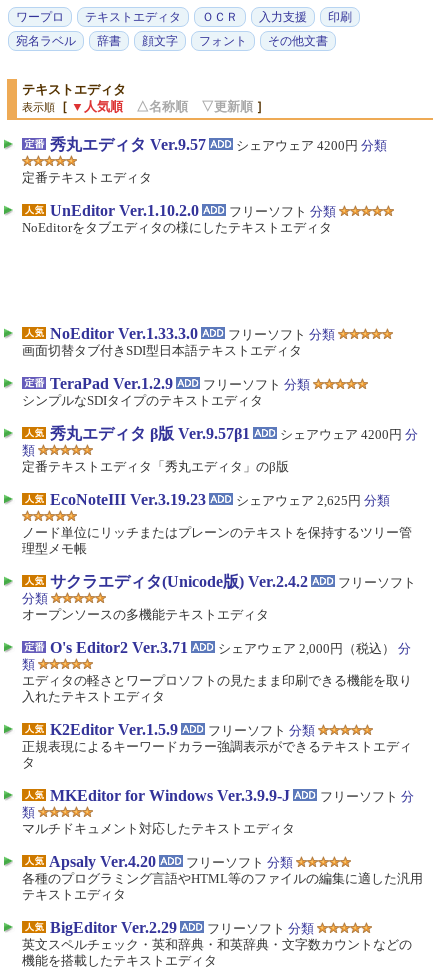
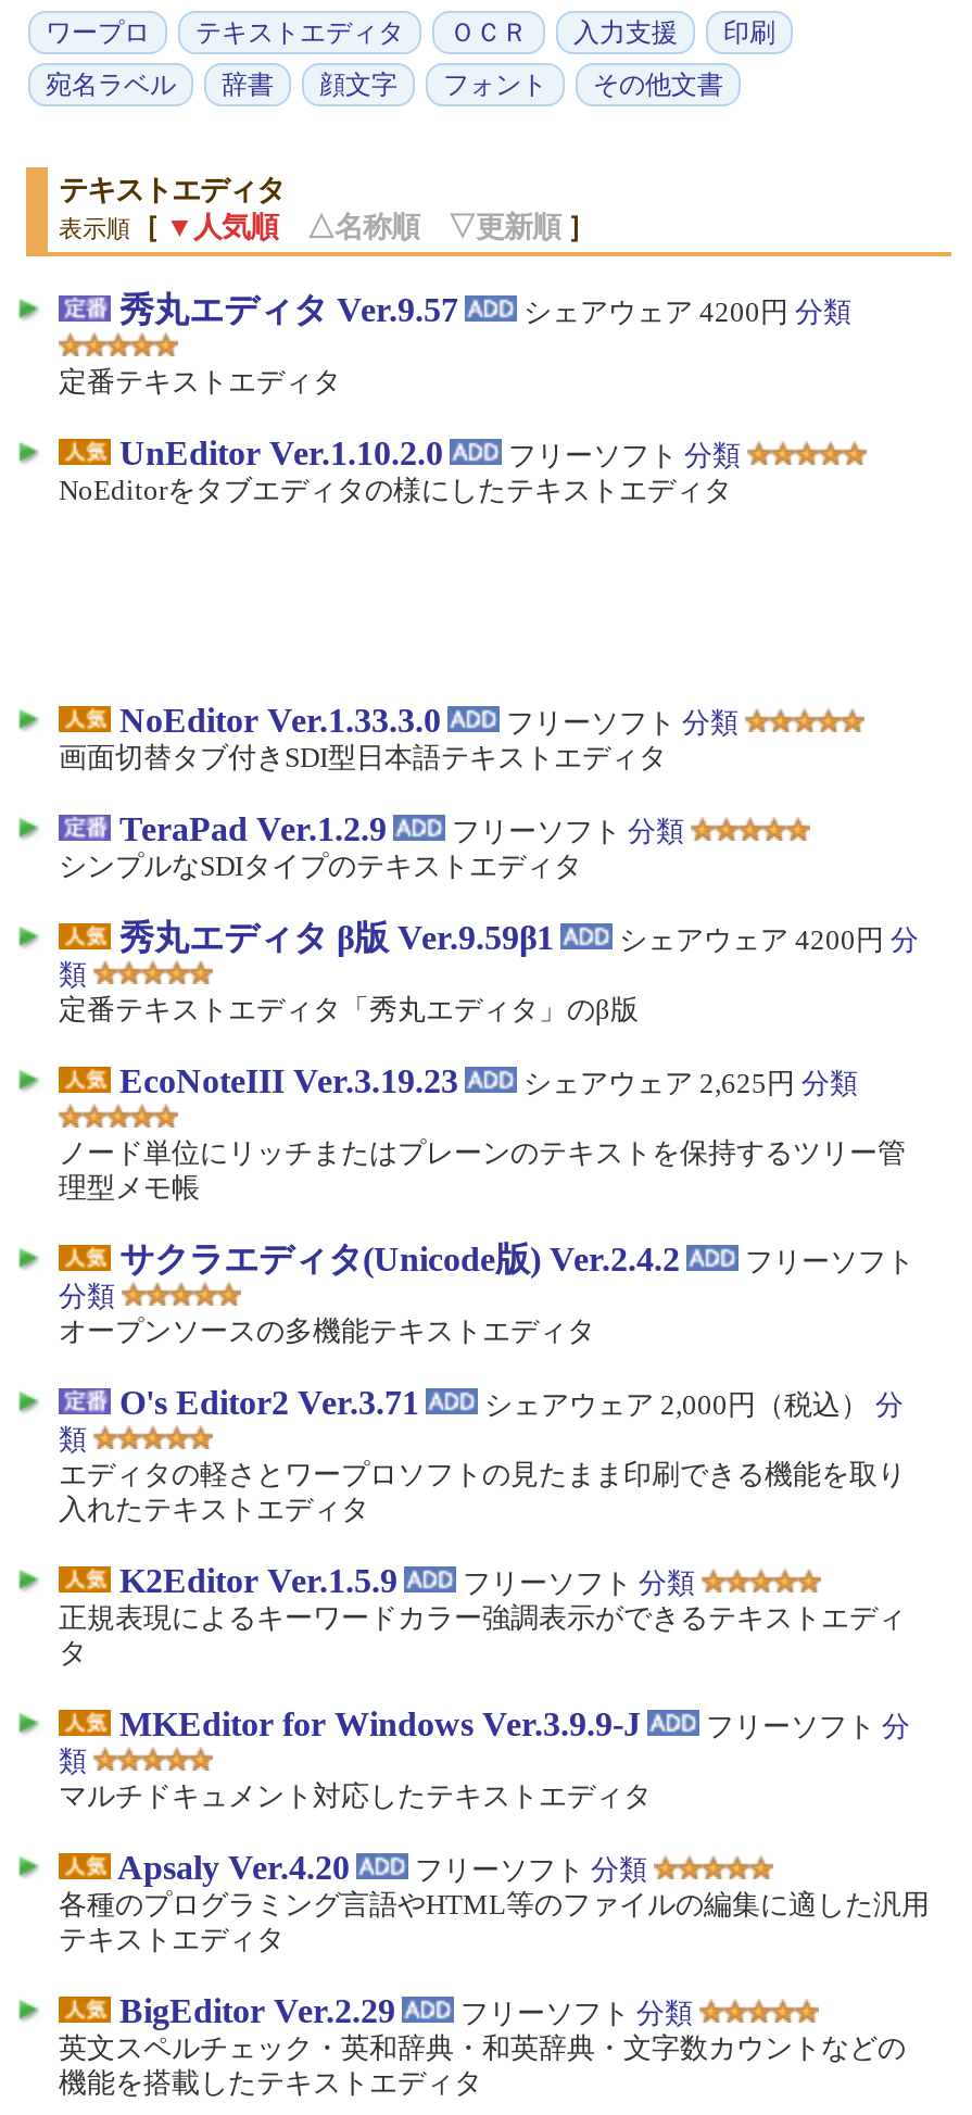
- 秀丸エディタ β版 Ver.9.57β1
+ 秀丸エディタ β版 Ver.9.59β1
